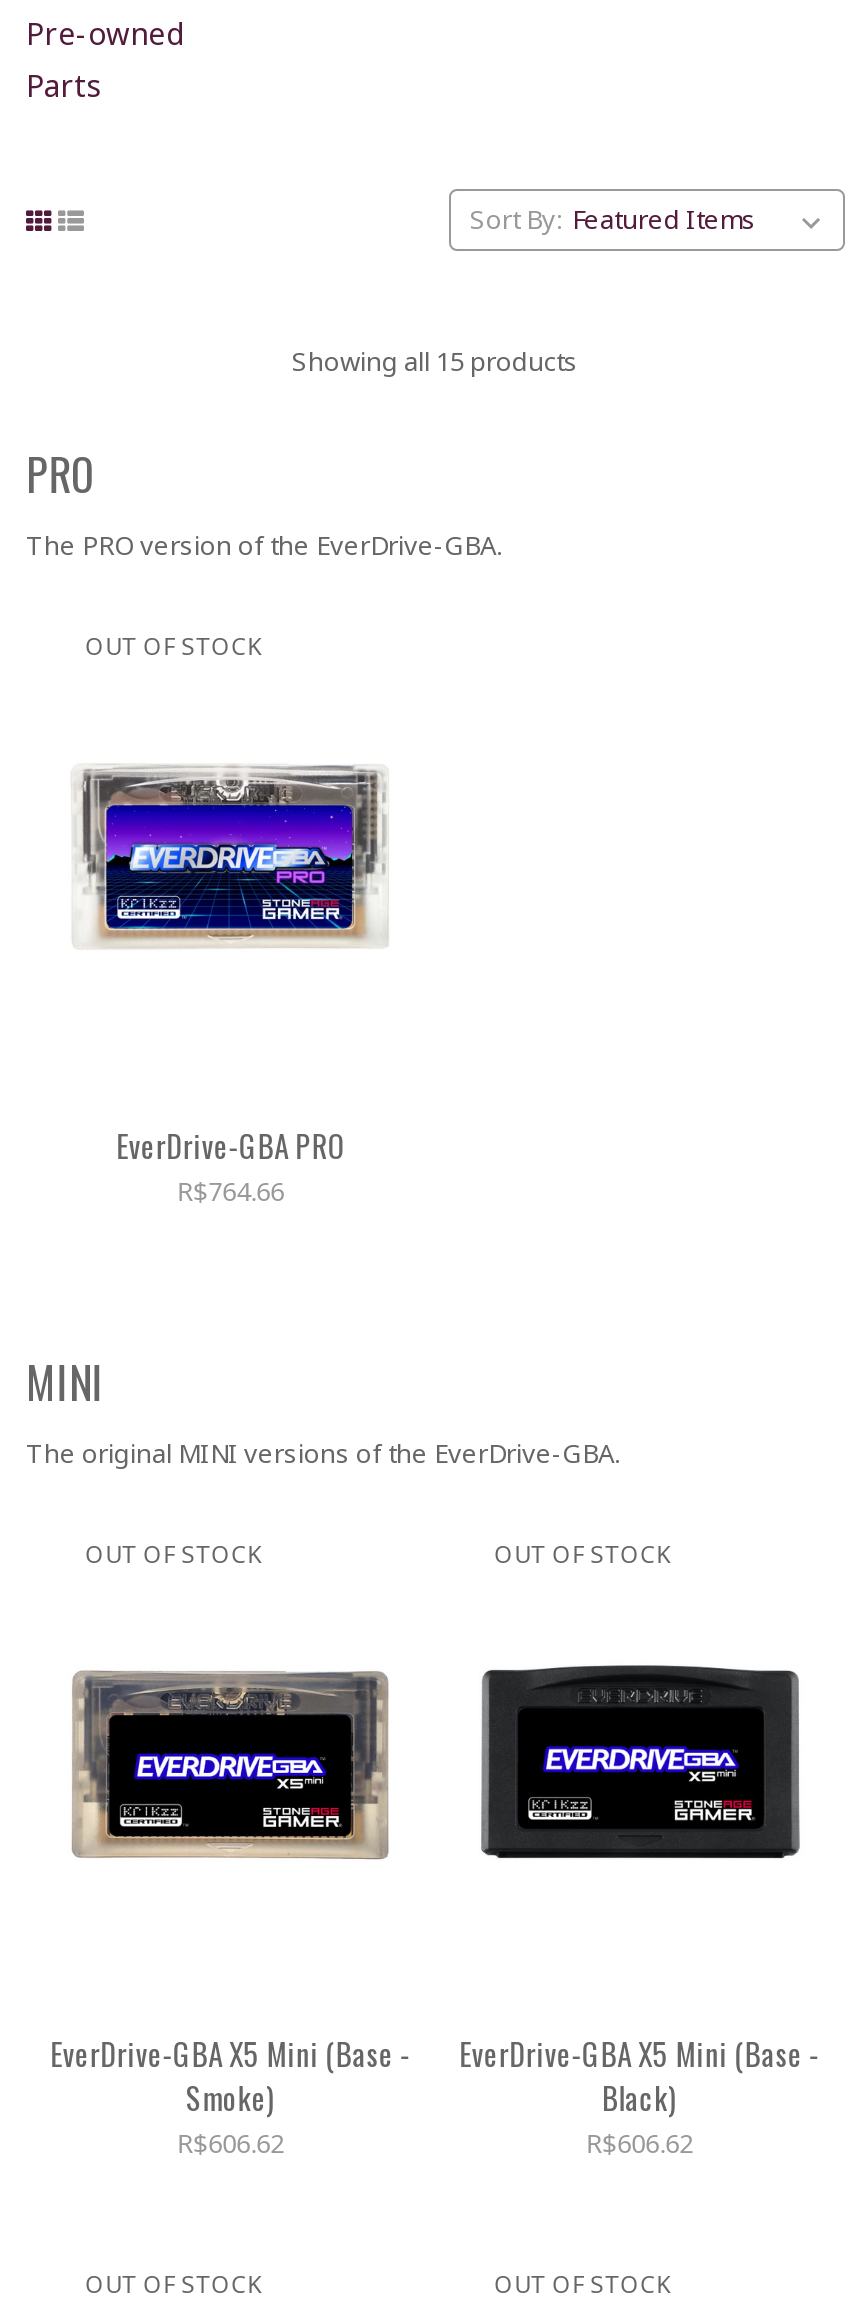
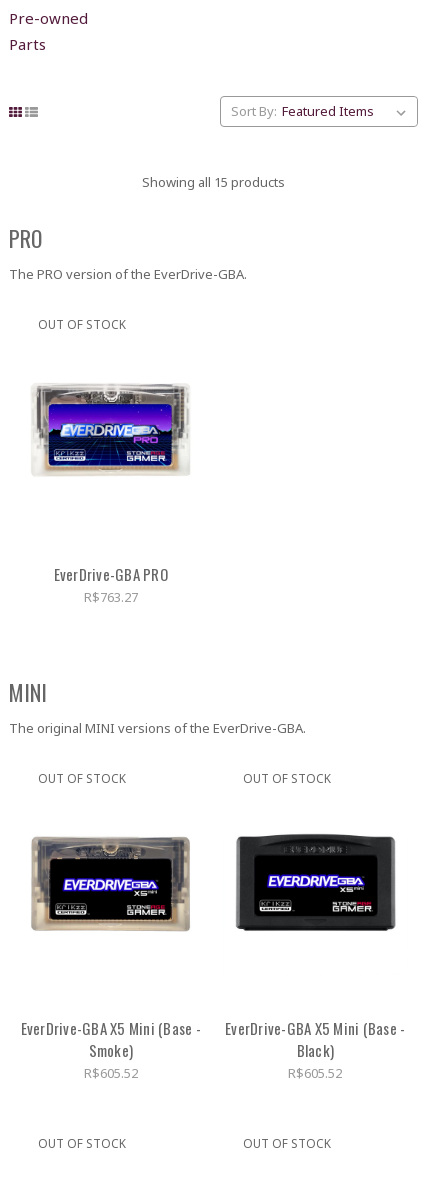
- R$764.66
+ R$763.27

- R$606.62
+ R$605.52

- R$606.62
+ R$605.52
